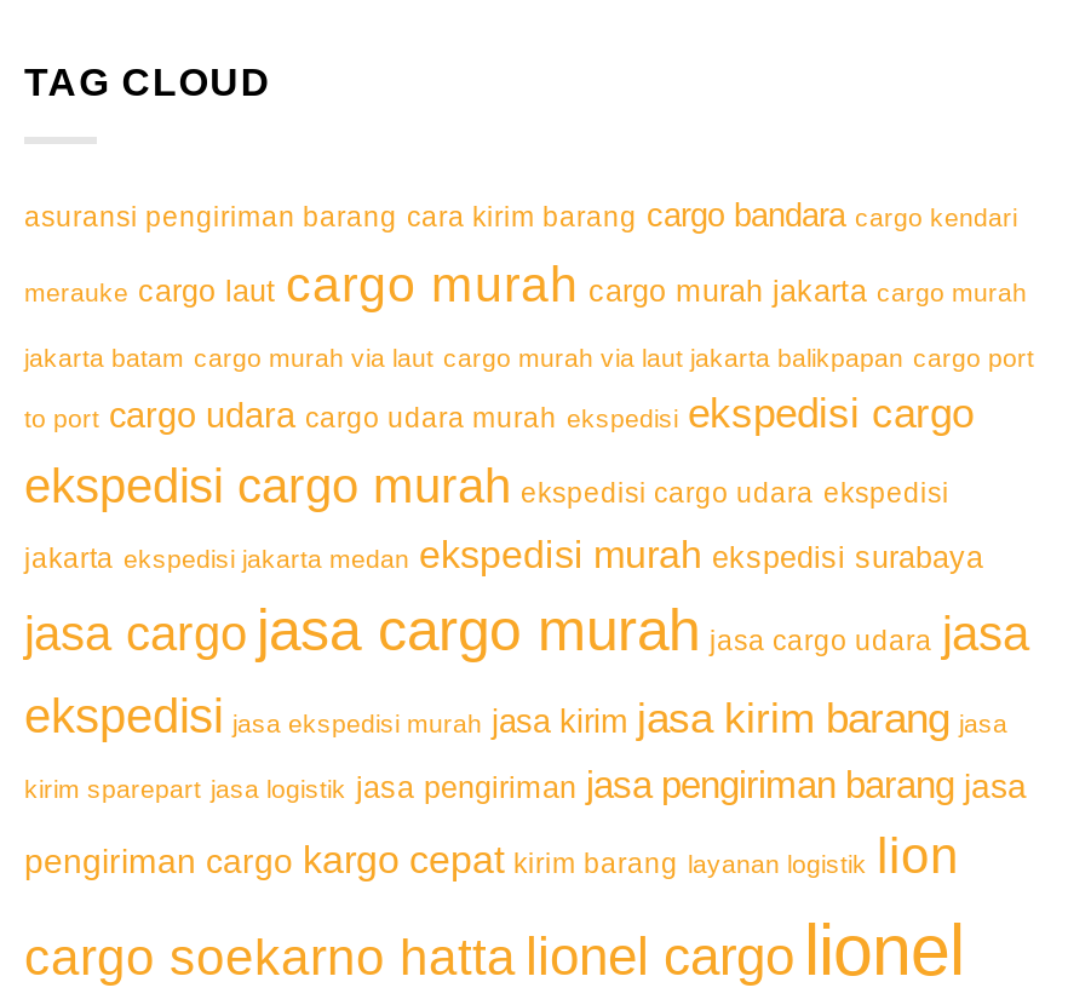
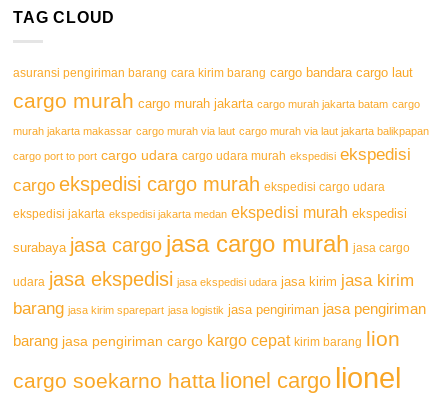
- asuransi pengiriman barang cara kirim barang cargo bandara cargo kendari
- merauke cargo laut cargo murah cargo murah jakarta cargo murah
+ asuransi pengiriman barang cara kirim barang cargo bandara cargo laut
+ cargo murah cargo murah jakarta cargo murah jakarta batam cargo

- jakarta batam cargo murah via laut cargo murah via laut jakarta balikpapan cargo port
- to port cargo udara cargo udara murah ekspedisi ekspedisi cargo
- ekspedisi cargo murah ekspedisi cargo udara ekspedisi
- jakarta ekspedisi jakarta medan ekspedisi murah ekspedisi surabaya
- jasa cargo jasa cargo murah jasa cargo udara jasa
- ekspedisi jasa ekspedisi murah jasa kirim jasa kirim barang jasa
- kirim sparepart jasa logistik jasa pengiriman jasa pengiriman barang jasa
- pengiriman cargo kargo cepat kirim barang layanan logistik lion
+ murah jakarta makassar cargo murah via laut cargo murah via laut jakarta balikpapan
+ cargo port to port cargo udara cargo udara murah ekspedisi ekspedisi
+ cargo ekspedisi cargo murah ekspedisi cargo udara
+ ekspedisi jakarta ekspedisi jakarta medan ekspedisi murah ekspedisi
+ surabaya jasa cargo jasa cargo murah jasa cargo
+ udara jasa ekspedisi jasa ekspedisi udara jasa kirim jasa kirim
+ barang jasa kirim sparepart jasa logistik jasa pengiriman jasa pengiriman
+ barang jasa pengiriman cargo kargo cepat kirim barang lion
